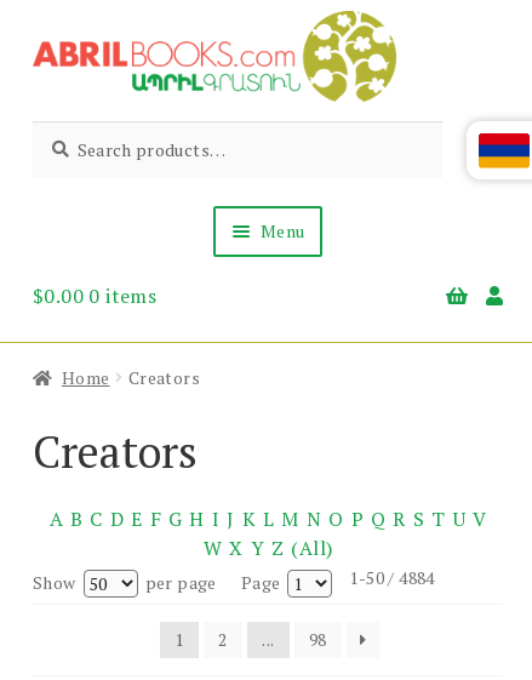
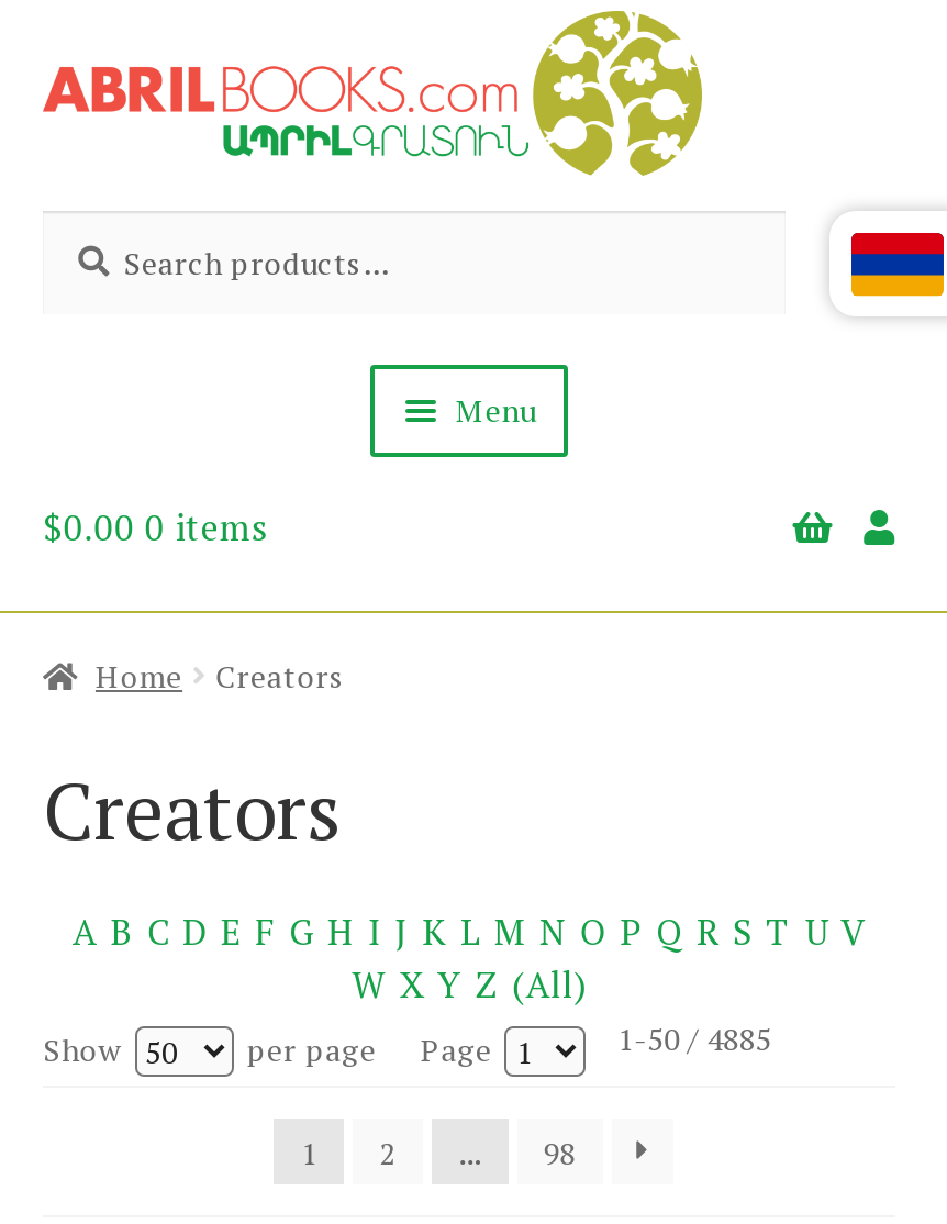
- 1-50 / 4884
+ 1-50 / 4885
